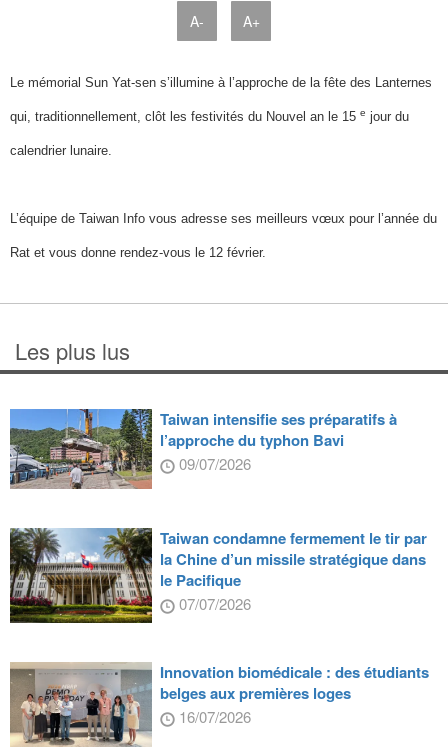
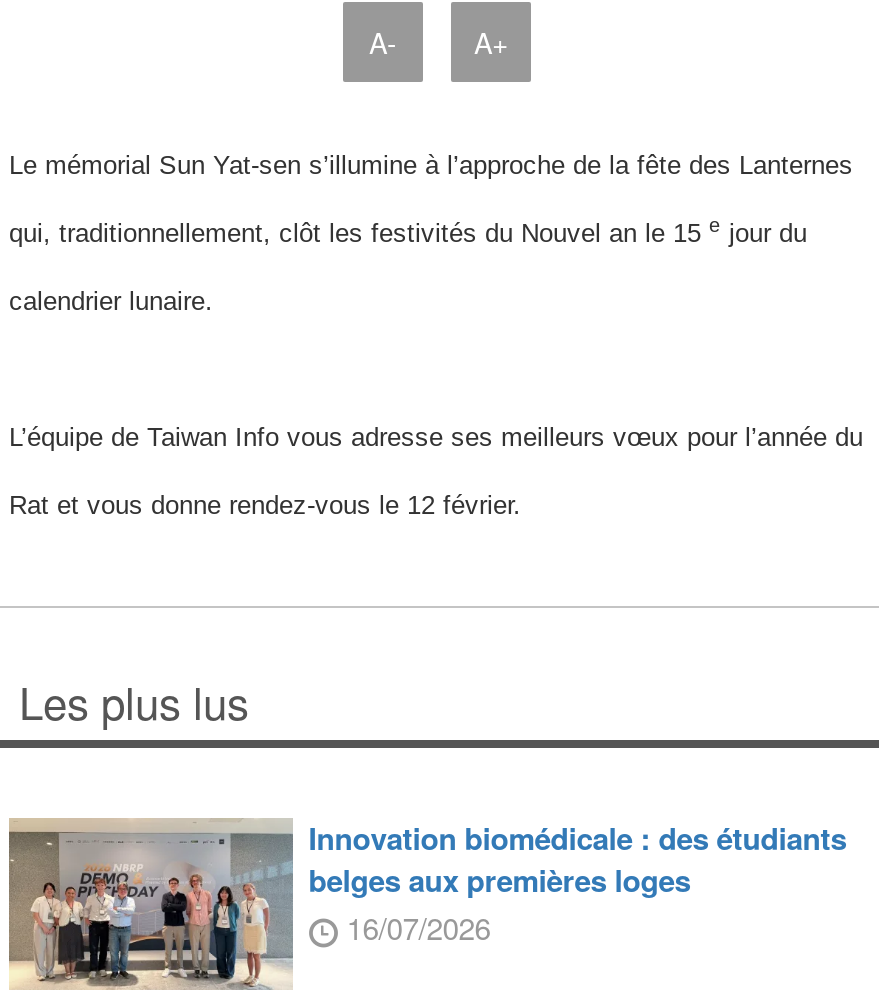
- [image]
- Taiwan intensifie ses préparatifs à
- l’approche du typhon Bavi
- 09/07/2026
- Taiwan condamne fermement le tir par
- la Chine d’un missile stratégique dans
- le Pacifique
- 07/07/2026

- [image]
